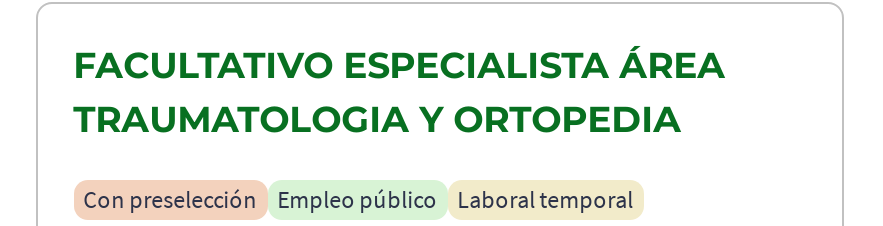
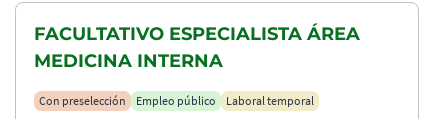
- TRAUMATOLOGIA Y ORTOPEDIA
+ MEDICINA INTERNA
